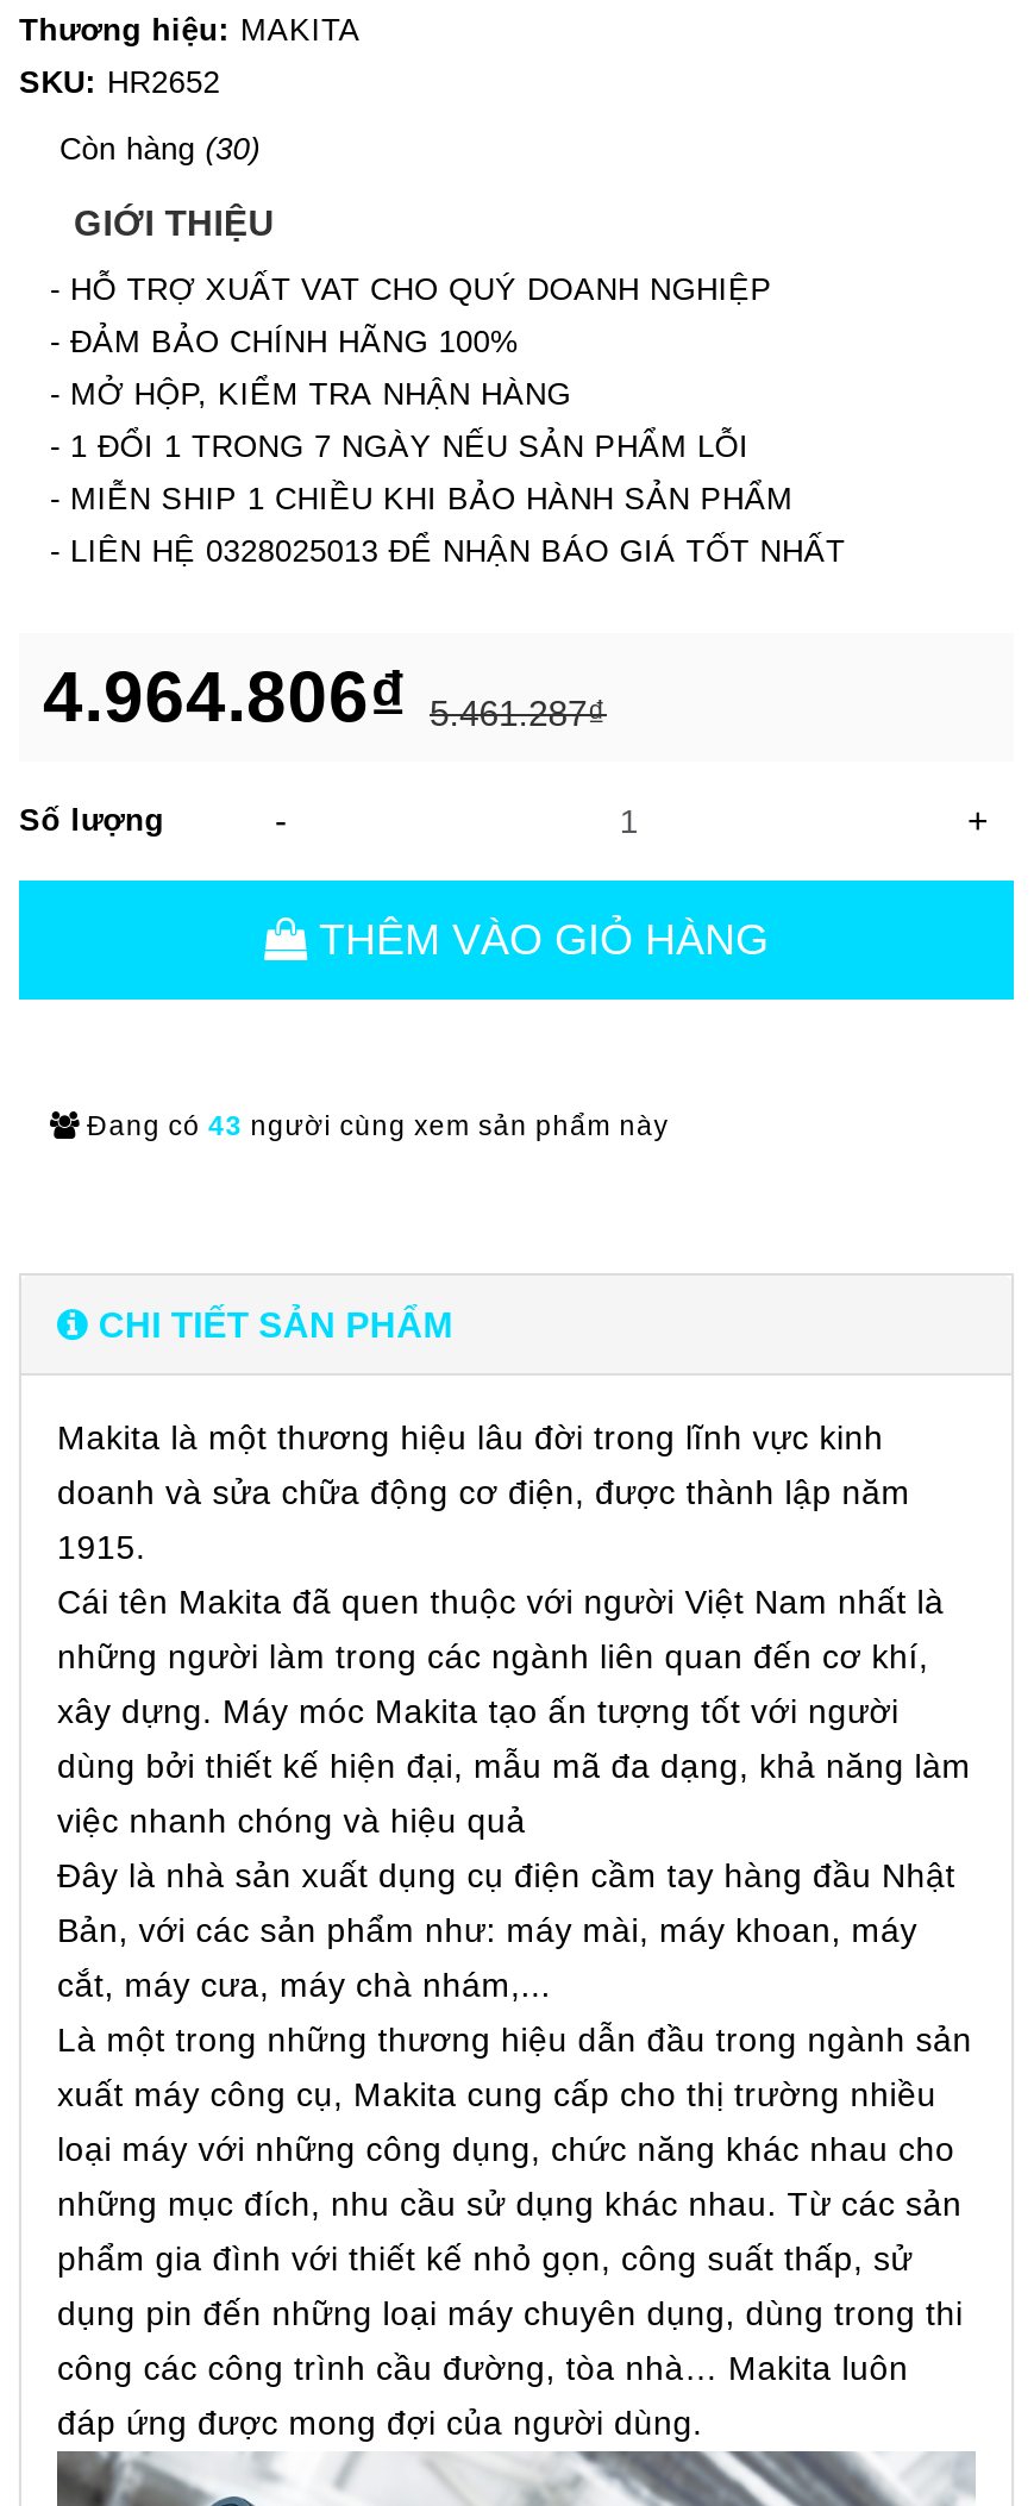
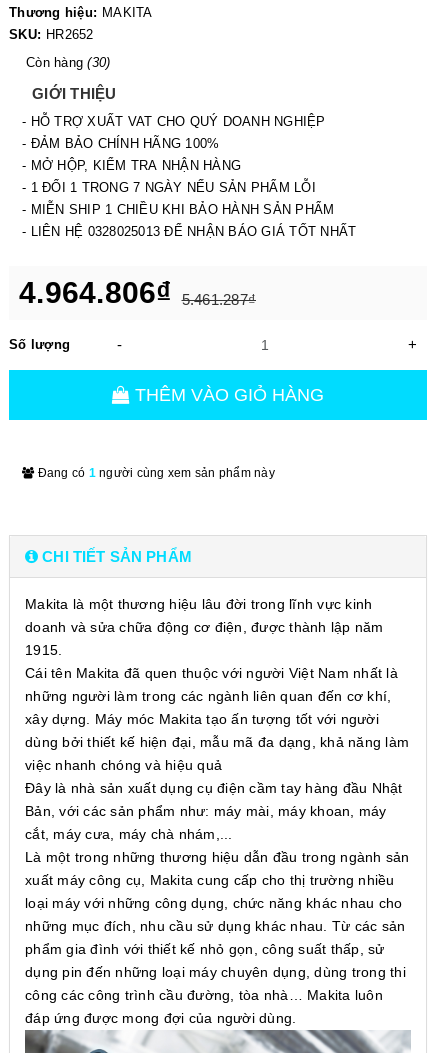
- Đang có 43 người cùng xem sản phẩm này
+ Đang có 1 người cùng xem sản phẩm này
